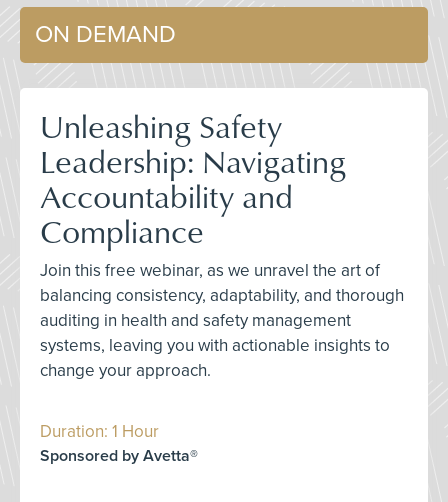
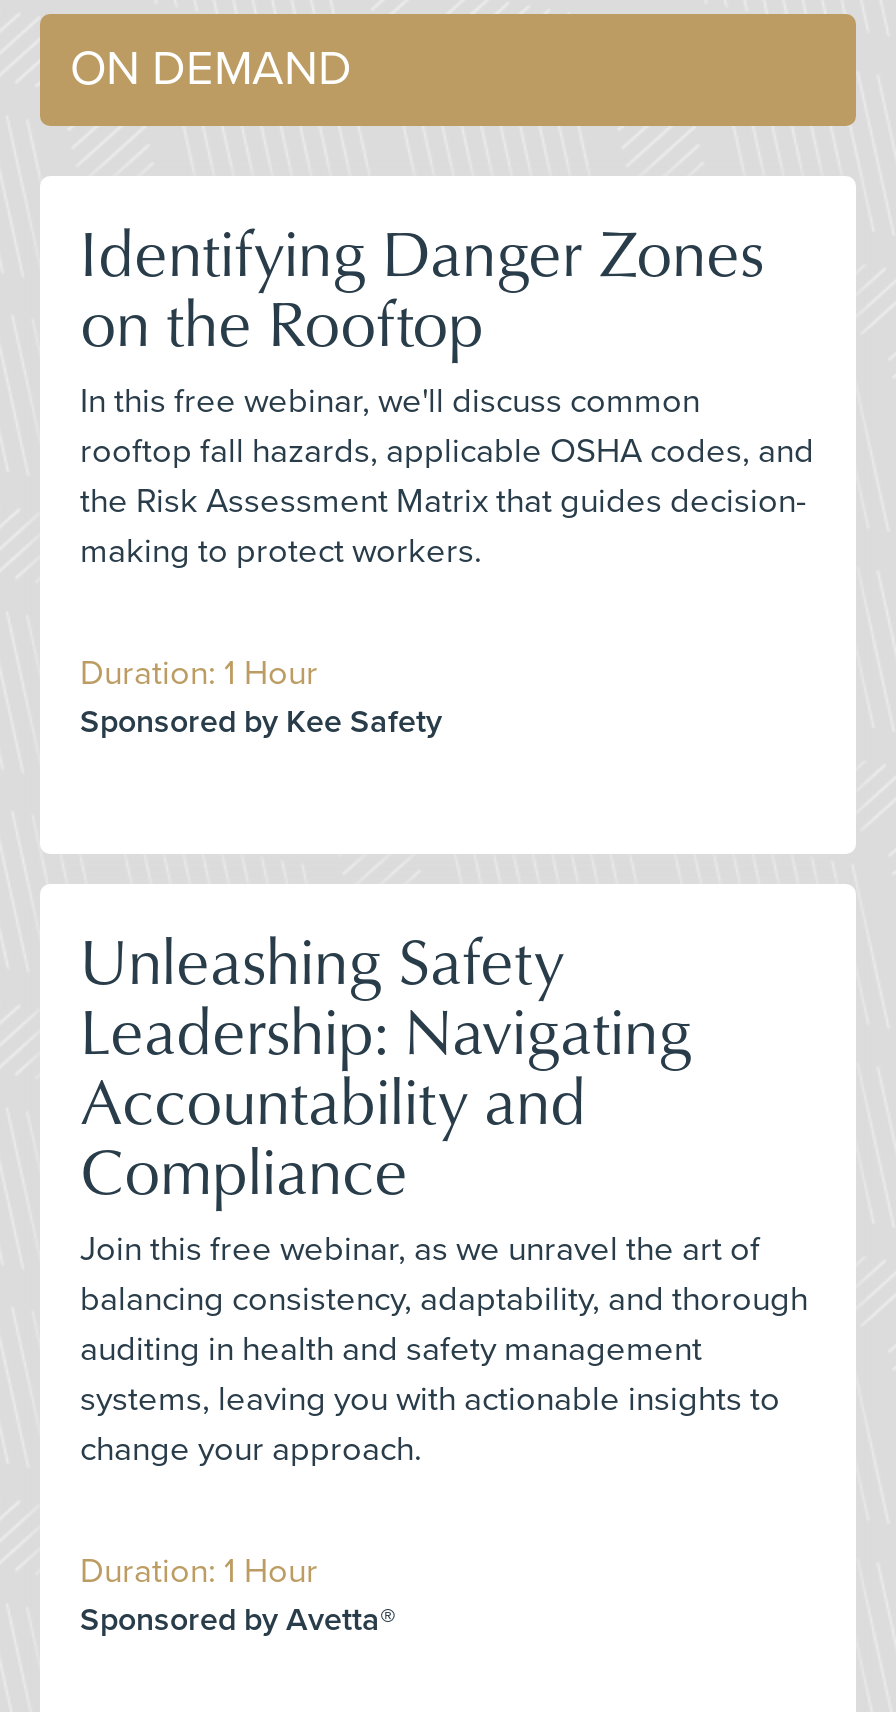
+ Identifying Danger Zones
+ on the Rooftop
+ In this free webinar, we'll discuss common
+ rooftop fall hazards, applicable OSHA codes, and
+ the Risk Assessment Matrix that guides decision-
+ making to protect workers.
+ Duration: 1 Hour
+ Sponsored by Kee Safety
